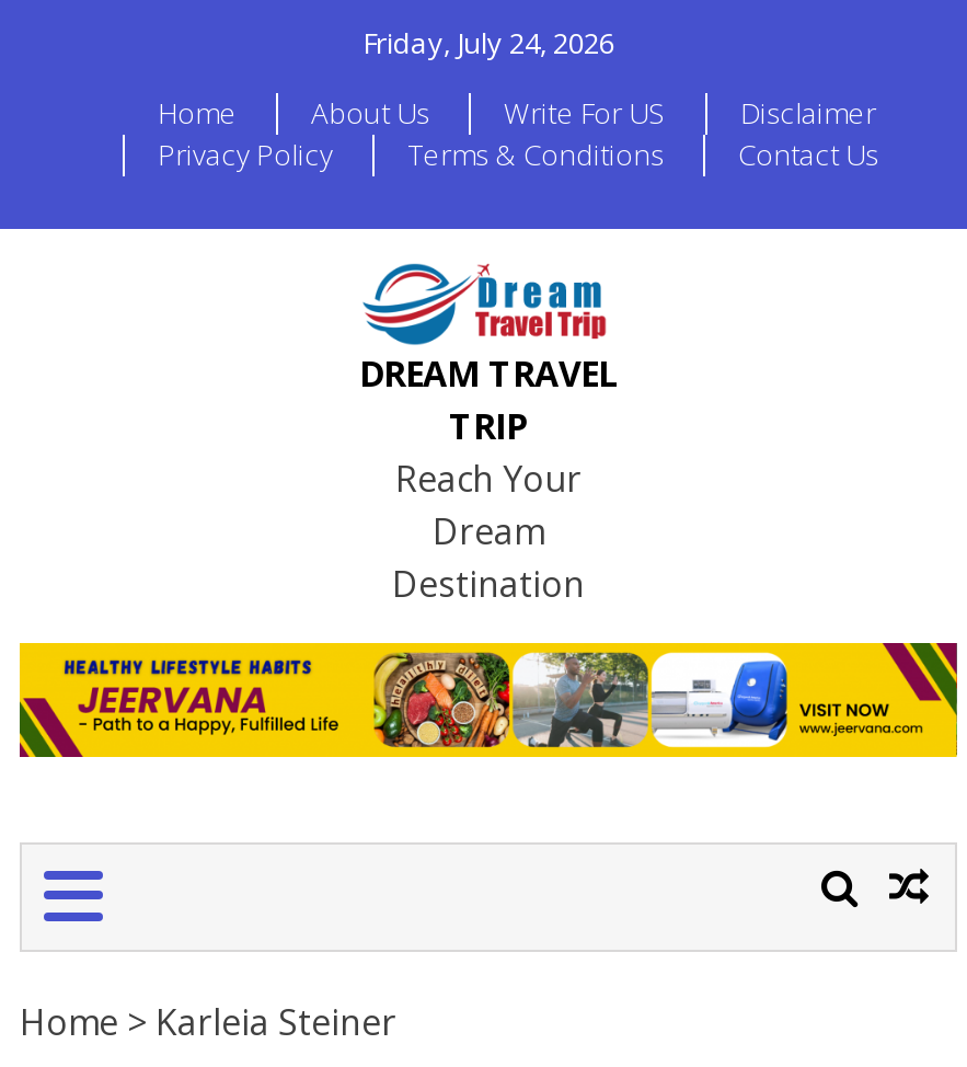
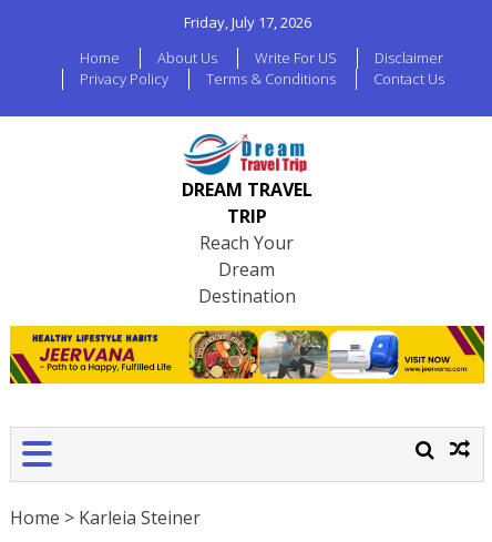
- Friday, July 24, 2026
+ Friday, July 17, 2026
